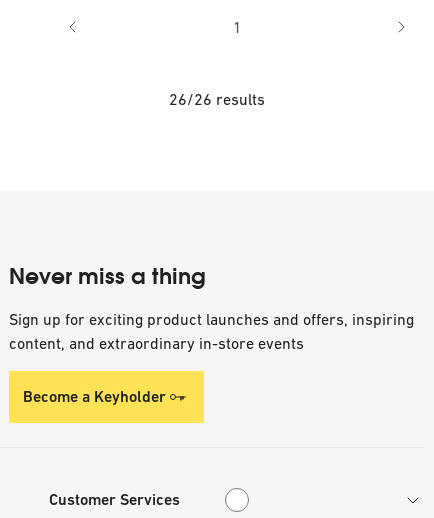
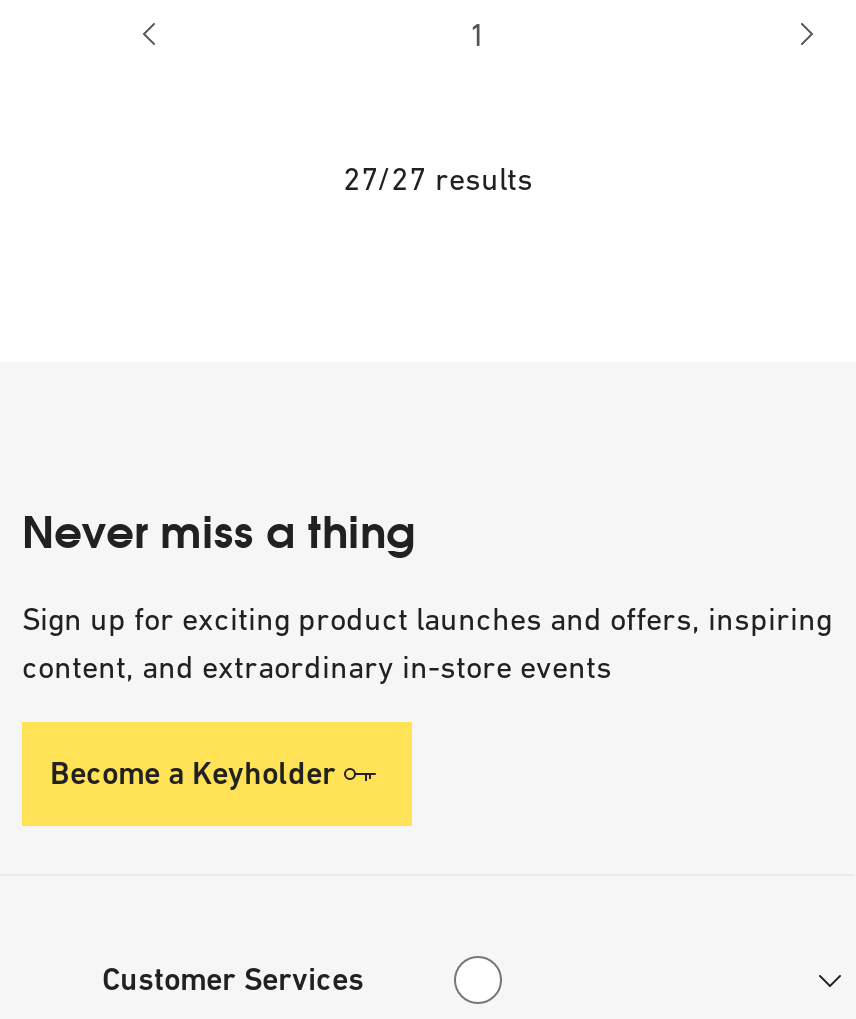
- 26/26 results
+ 27/27 results
